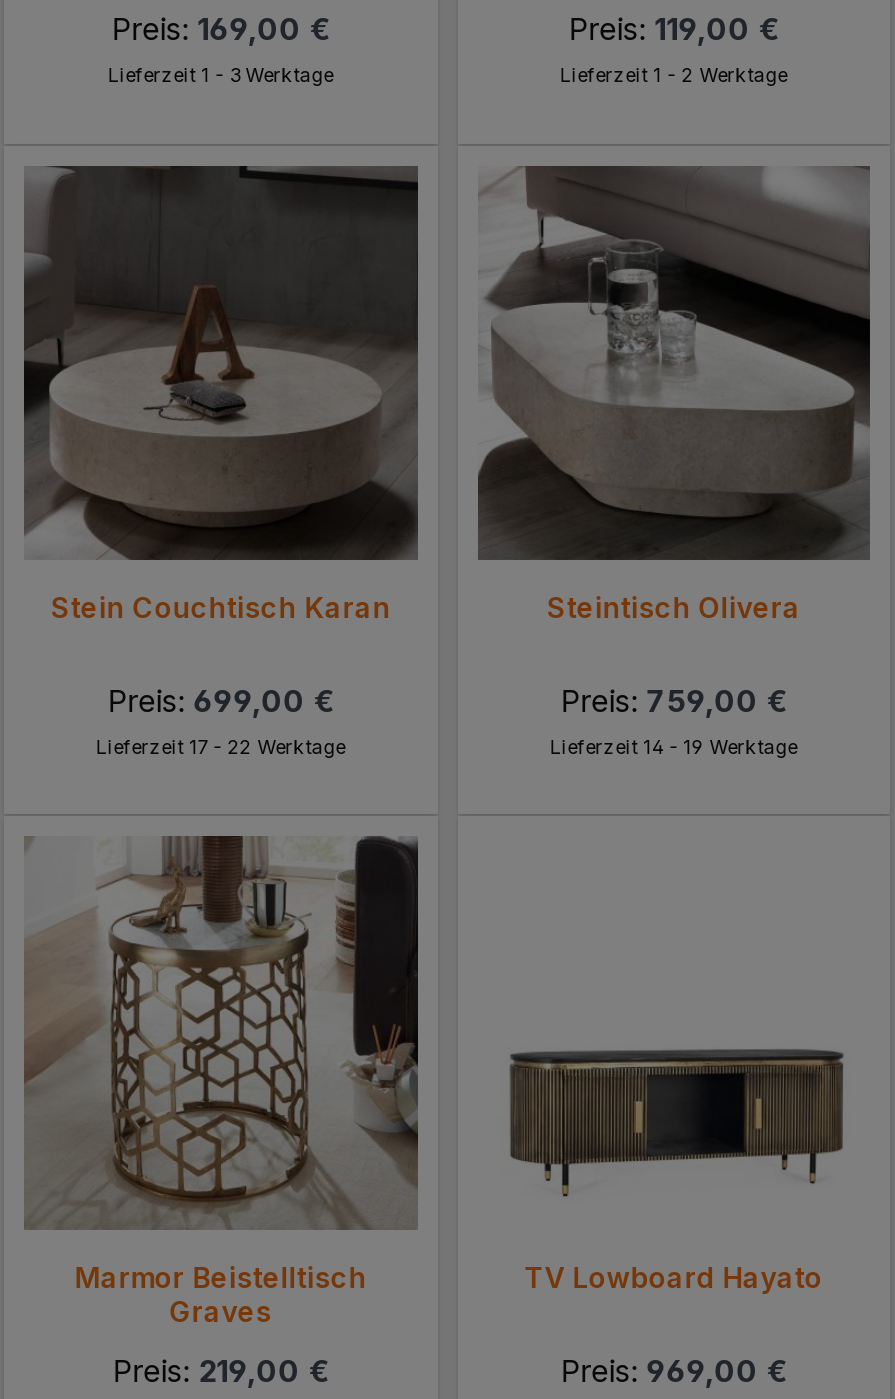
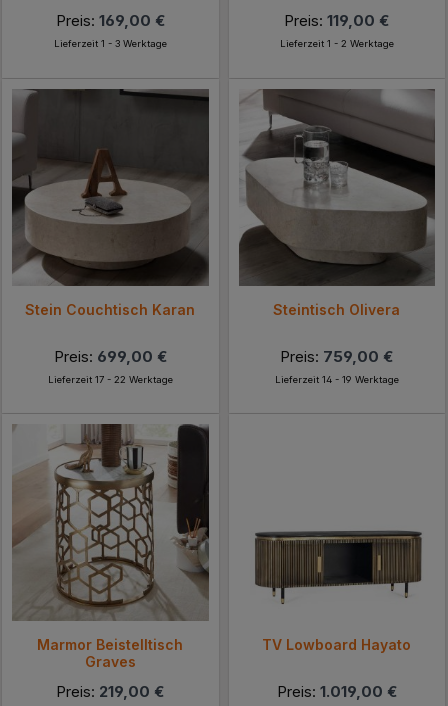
- Preis: 969,00 €
+ Preis: 1.019,00 €
